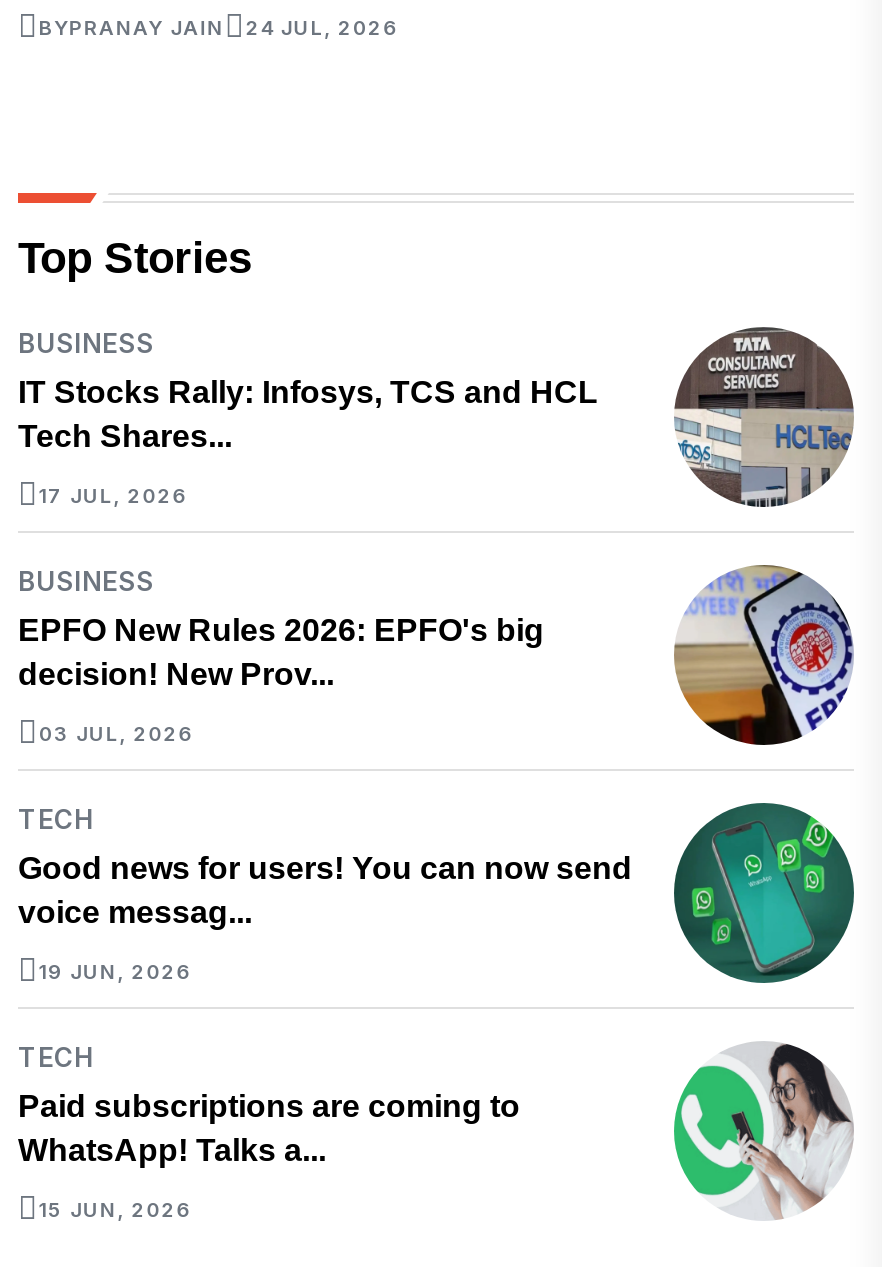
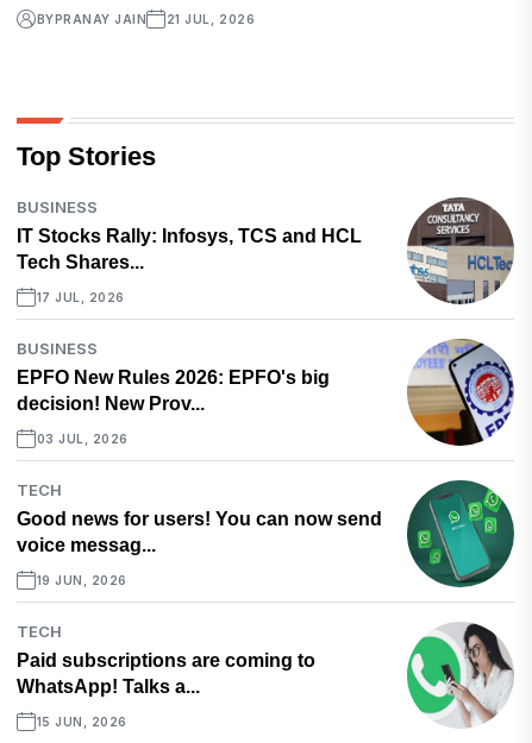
- BYPRANAY JAIN 24 JUL, 2026
+ BYPRANAY JAIN 21 JUL, 2026
